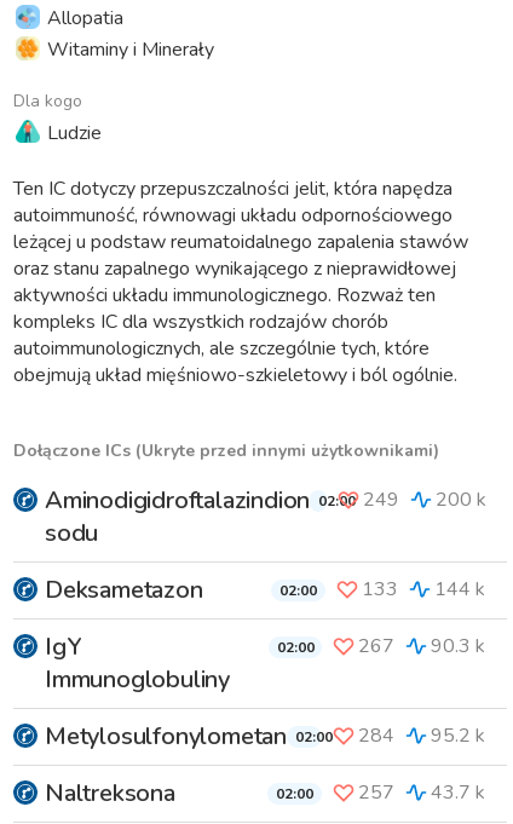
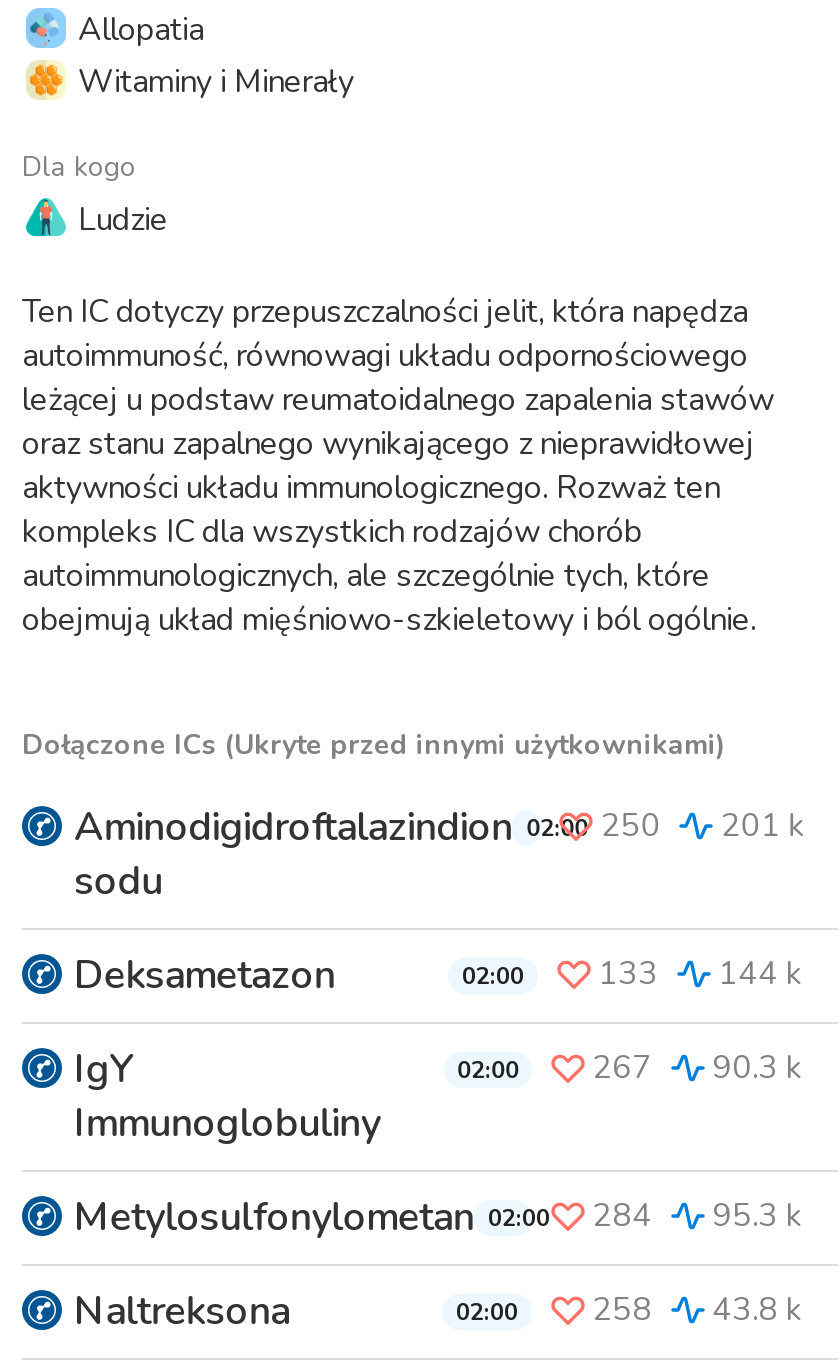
- 02:00 249
+ 02:00 250

- 200 k
+ 201 k

- Metylosulfonylometan 02:00 284 95.2 k
+ Metylosulfonylometan 02:00 284 95.3 k

- 257
+ 258

- 43.7 k
+ 43.8 k
